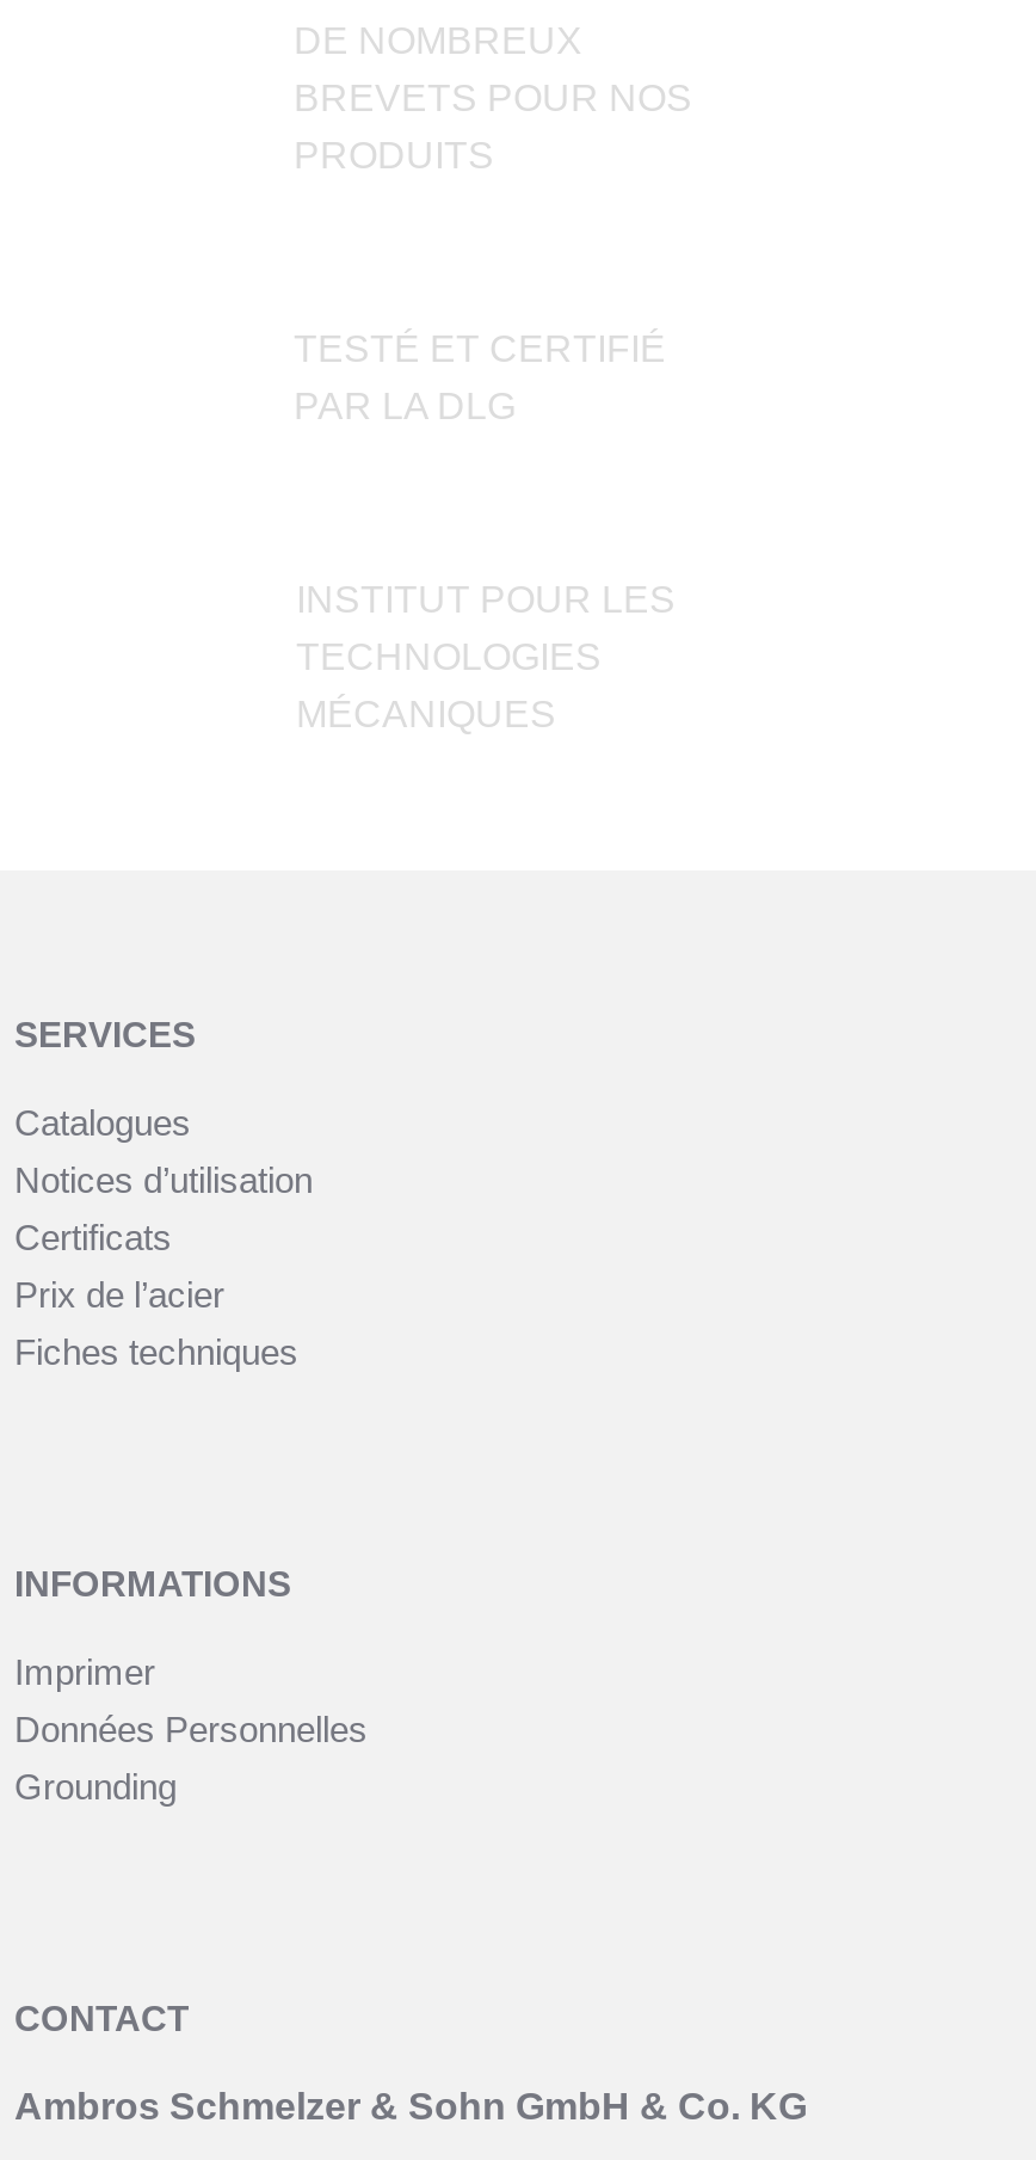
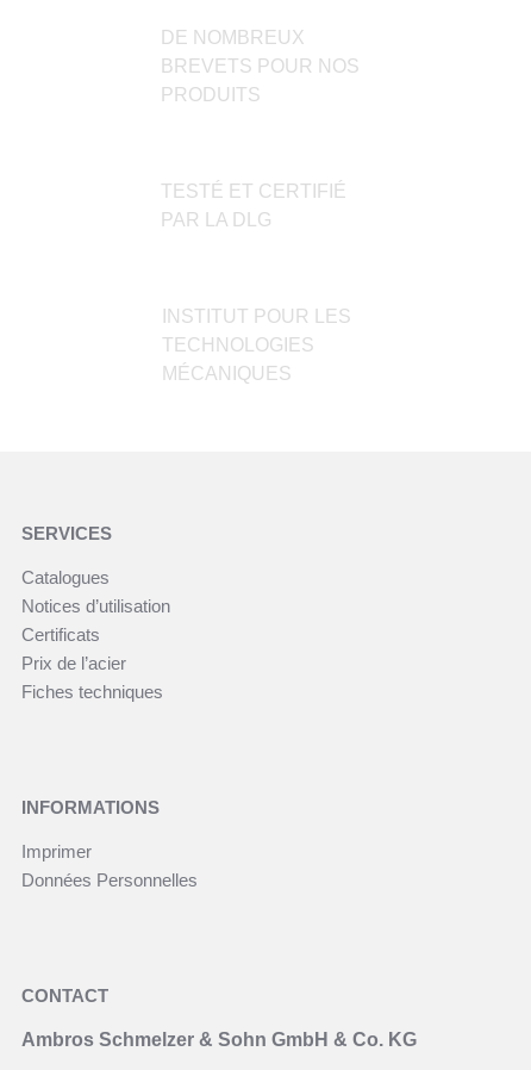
- Grounding
